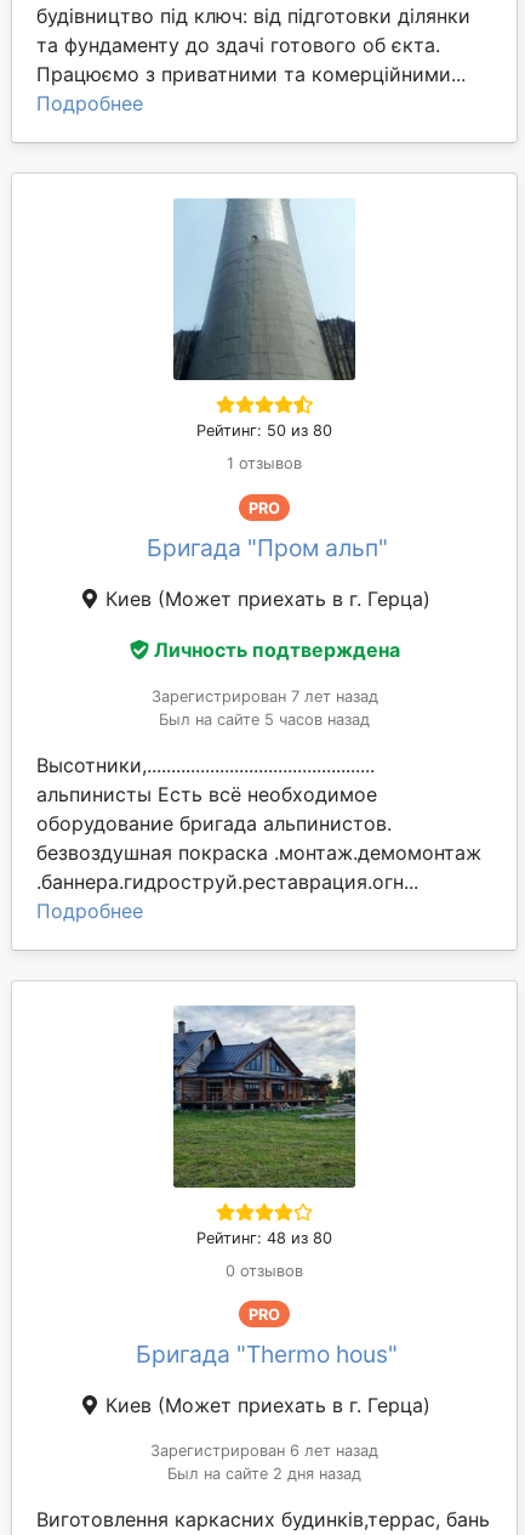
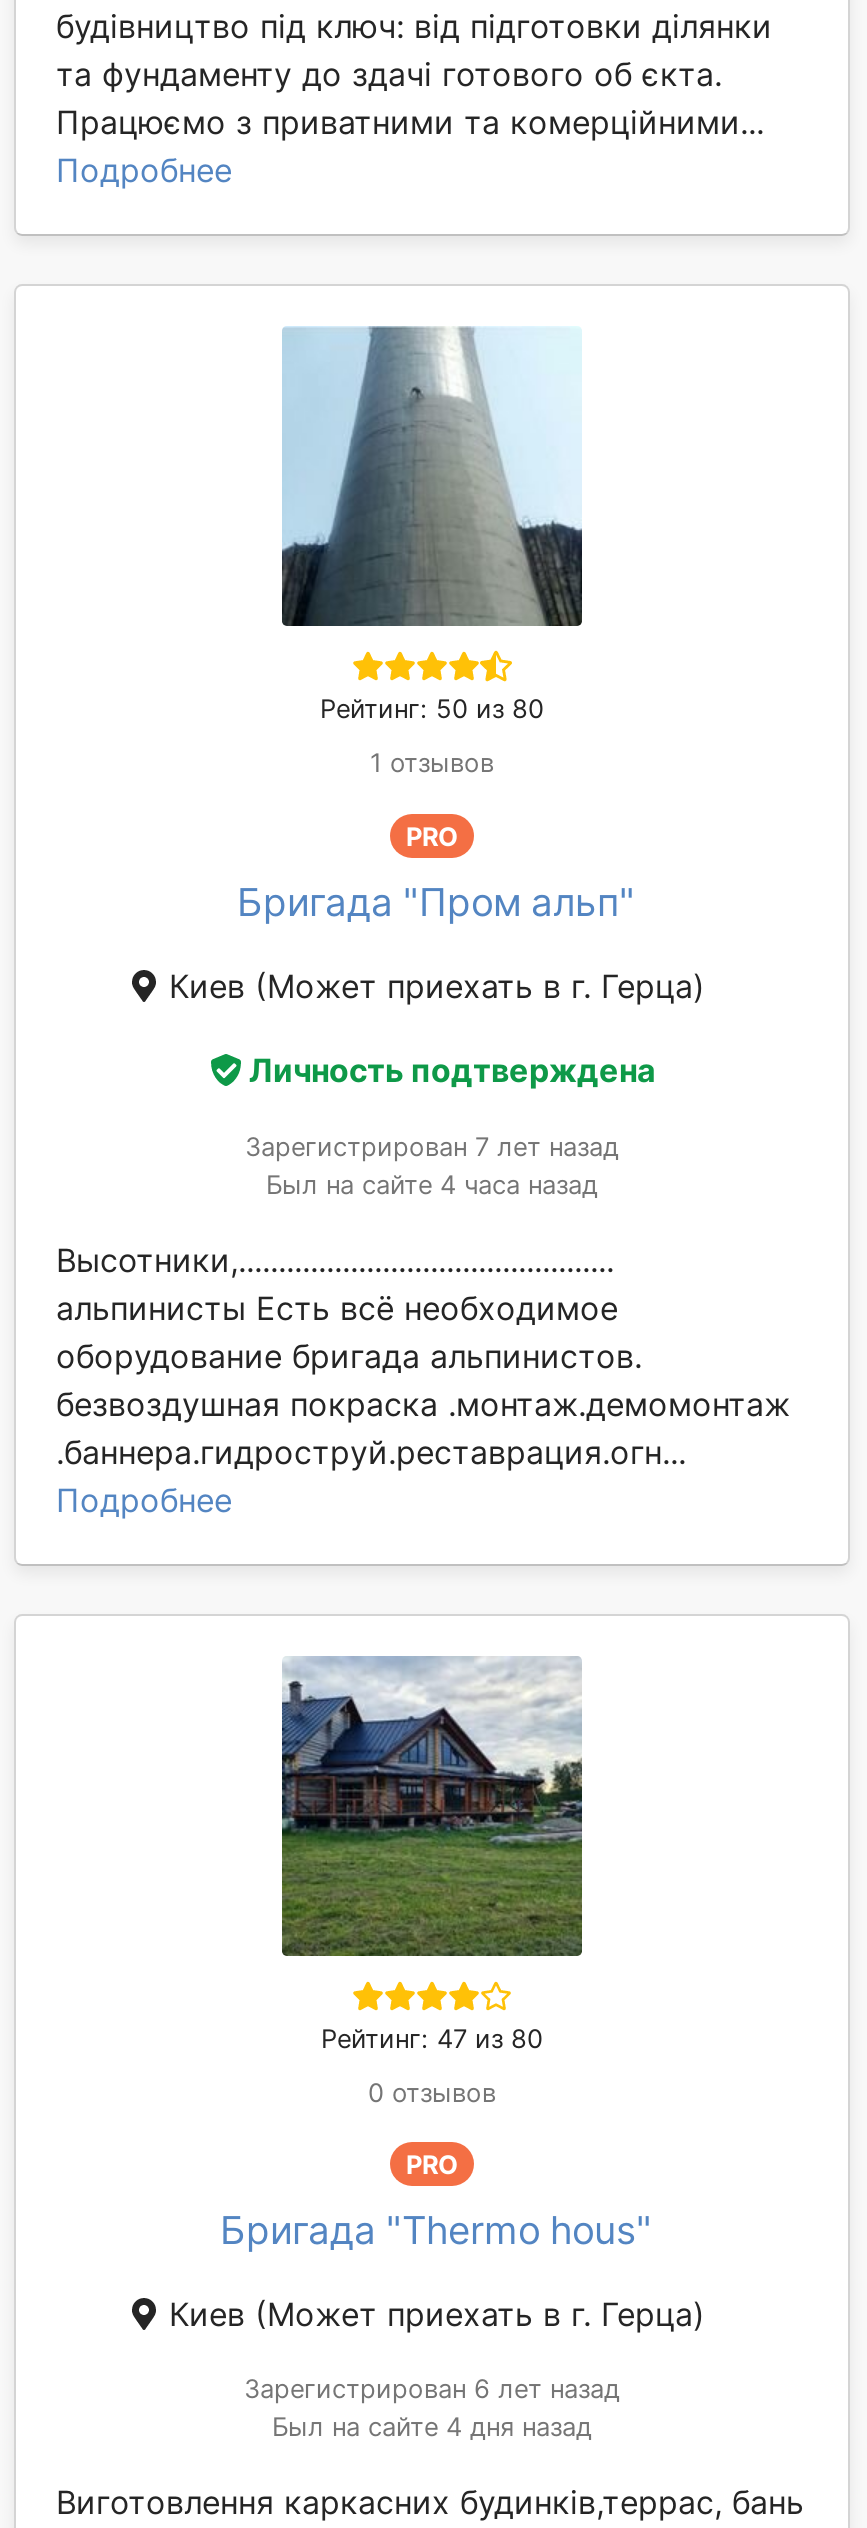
- Был на сайте 5 часов назад
+ Был на сайте 4 часа назад

- Рейтинг: 48 из 80
+ Рейтинг: 47 из 80

- Был на сайте 2 дня назад
+ Был на сайте 4 дня назад
